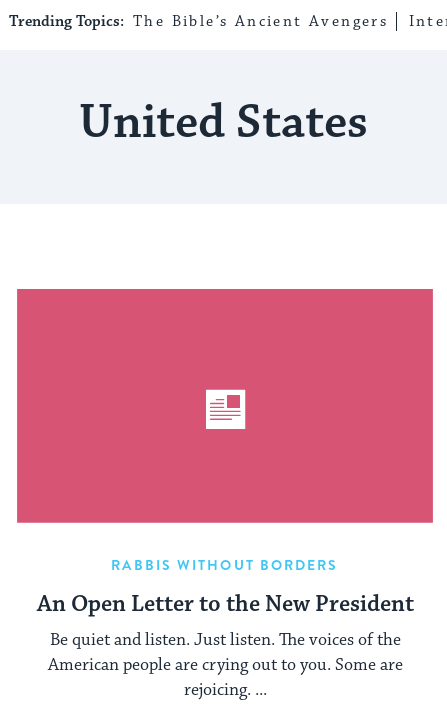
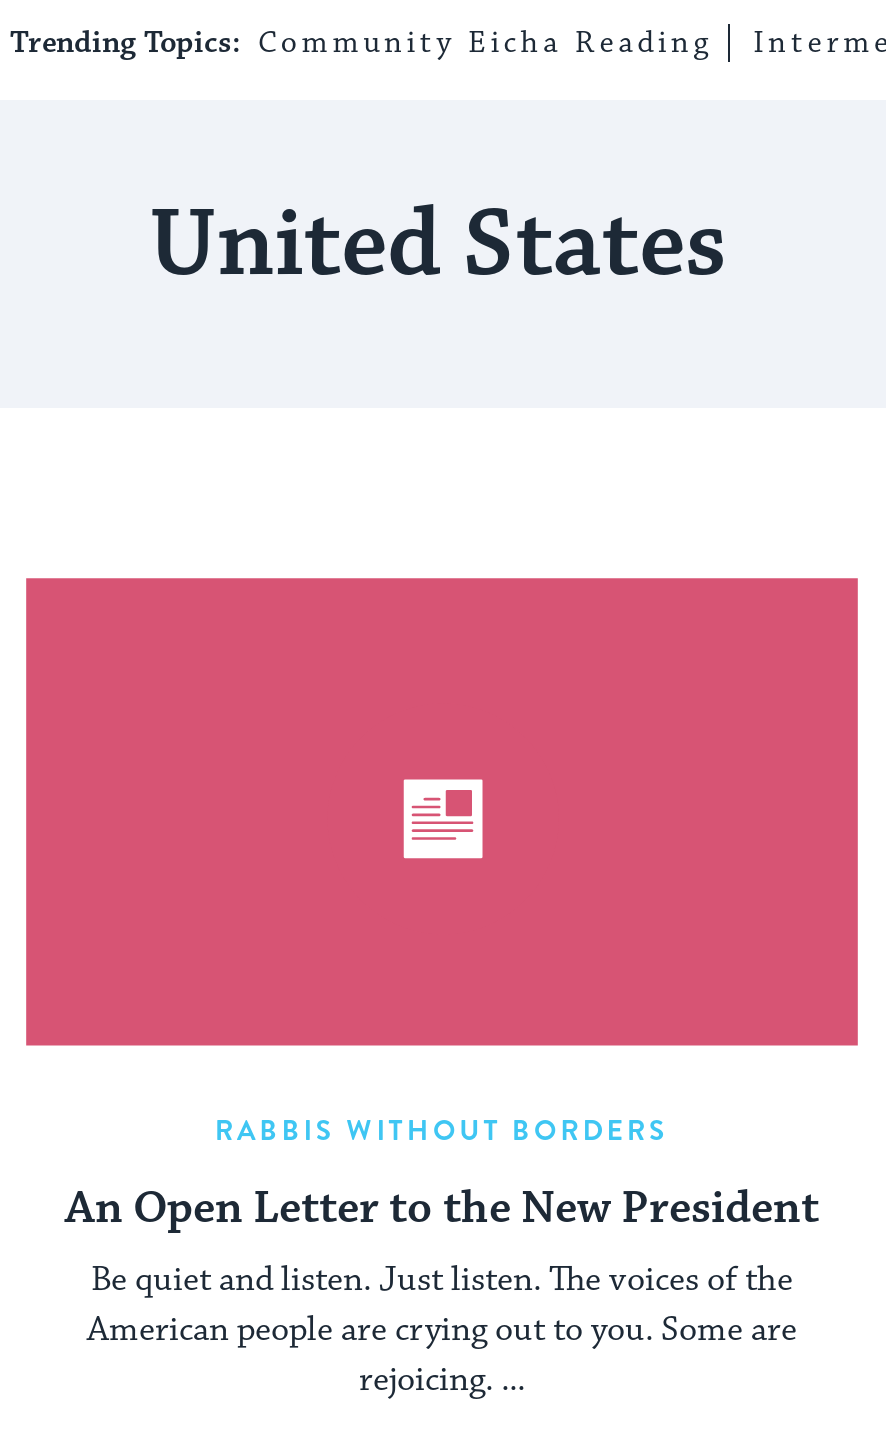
- Trending Topics: The Bible’s Ancient Avengers
+ Trending Topics: Community Eicha Reading
